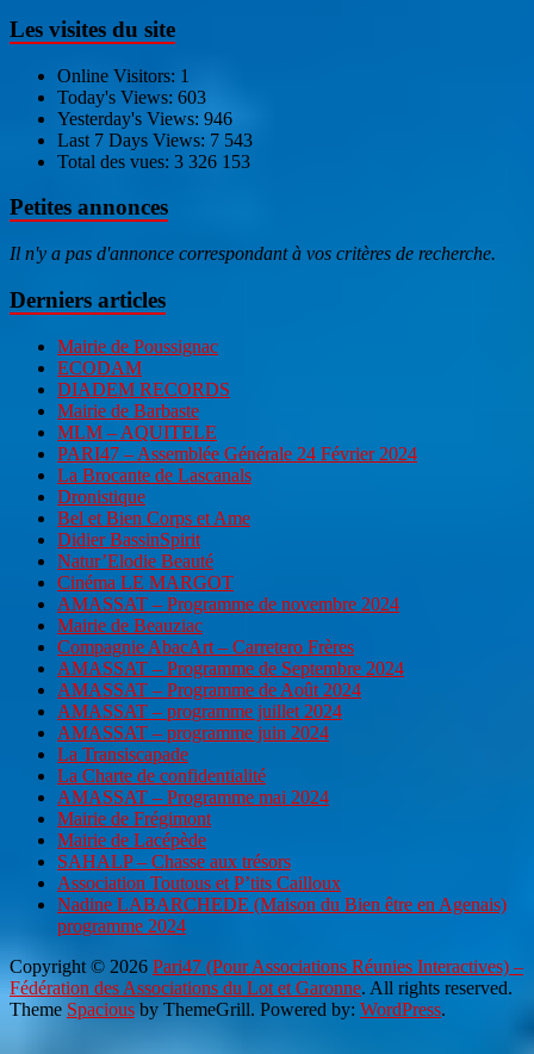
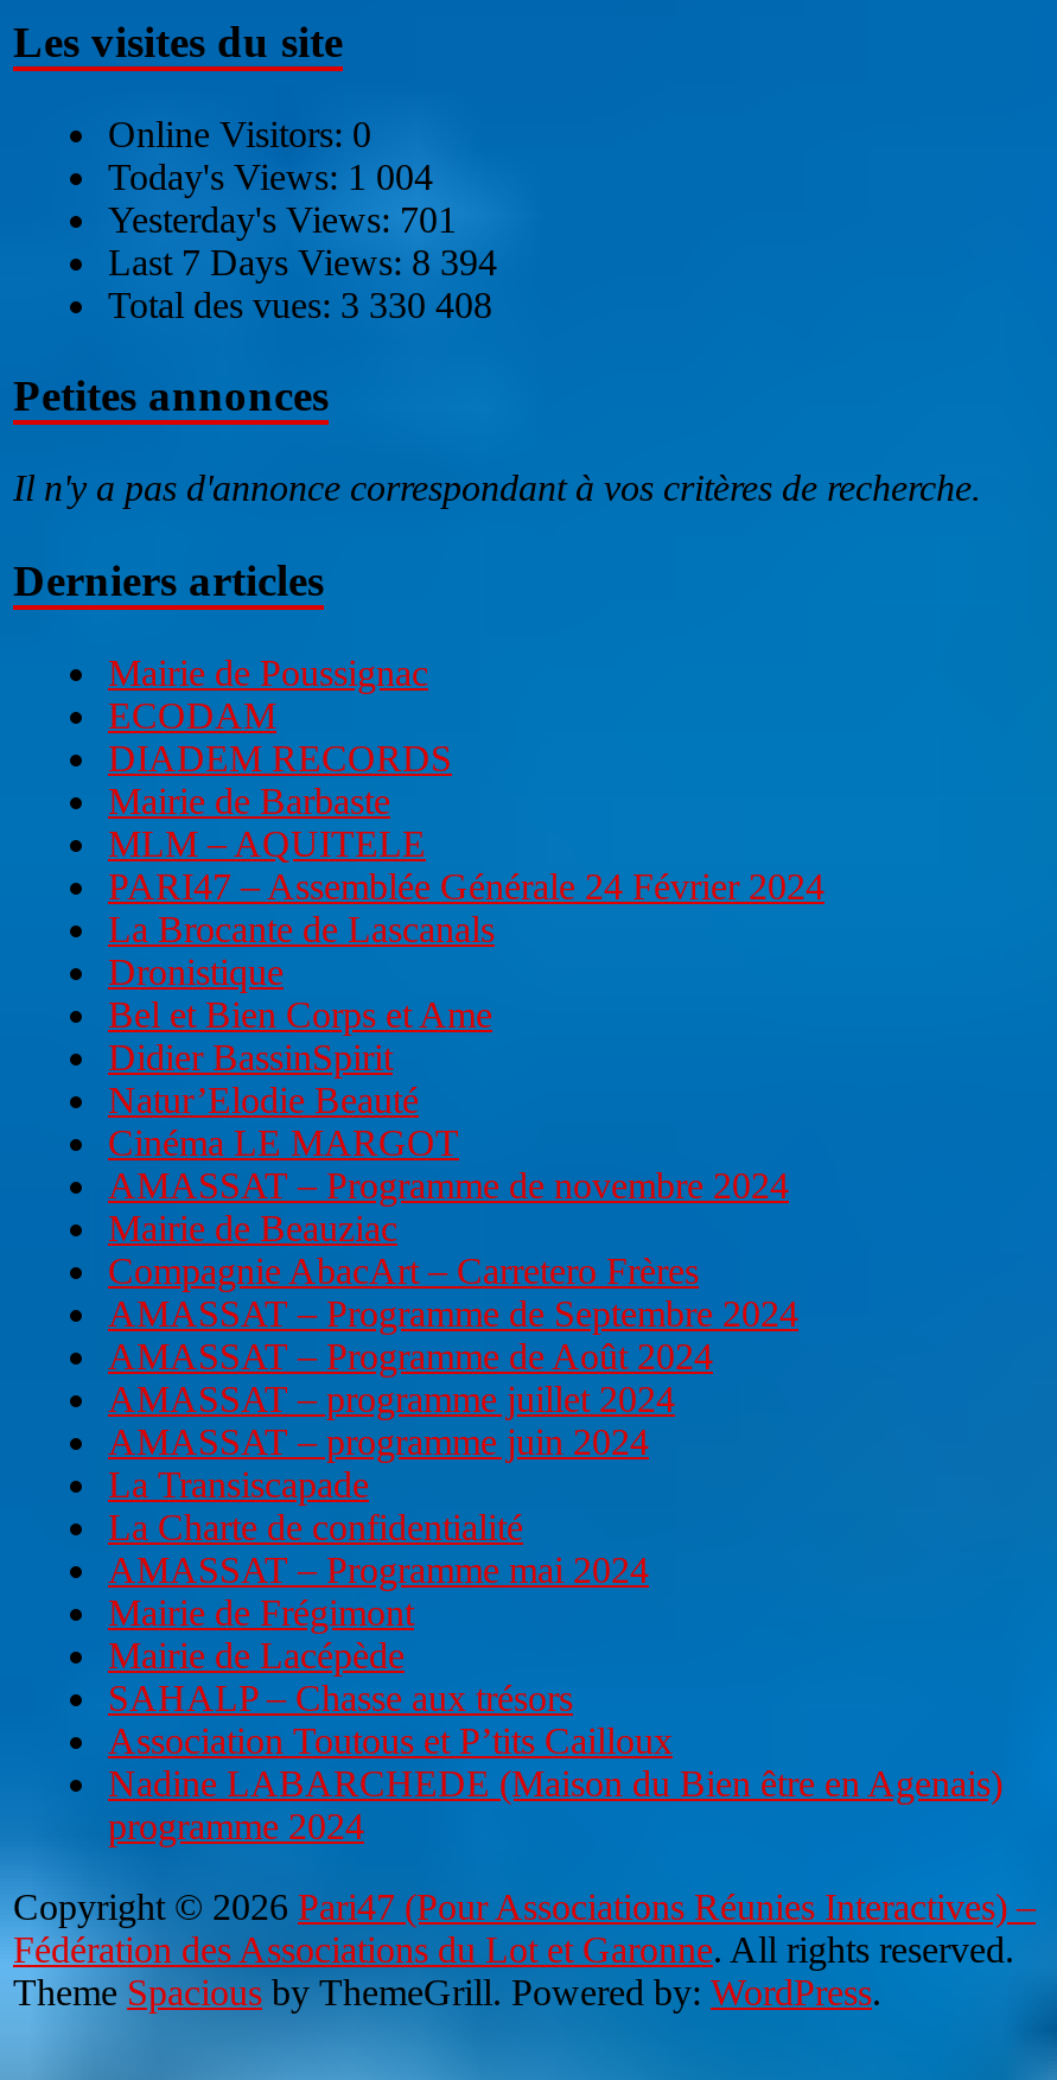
- Online Visitors: 1
+ Online Visitors: 0

- Today's Views: 603
+ Today's Views: 1 004

- Yesterday's Views: 946
+ Yesterday's Views: 701

- Last 7 Days Views: 7 543
+ Last 7 Days Views: 8 394

- Total des vues: 3 326 153
+ Total des vues: 3 330 408
